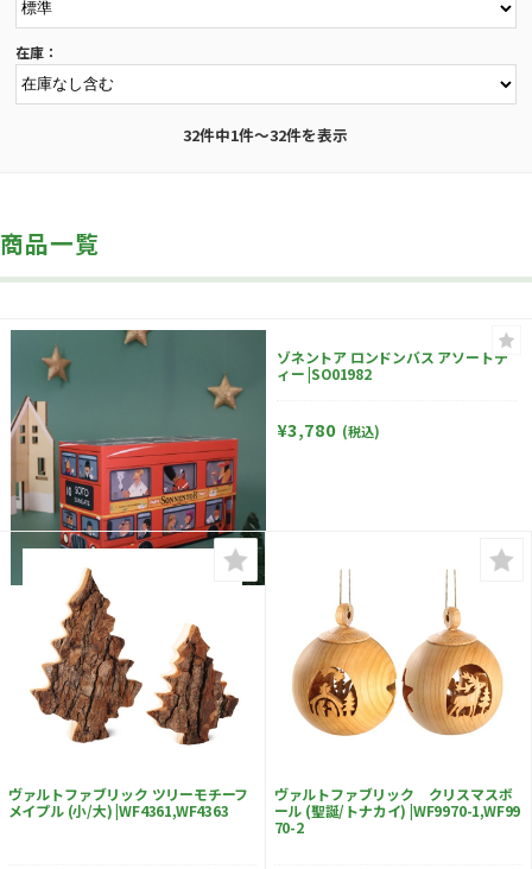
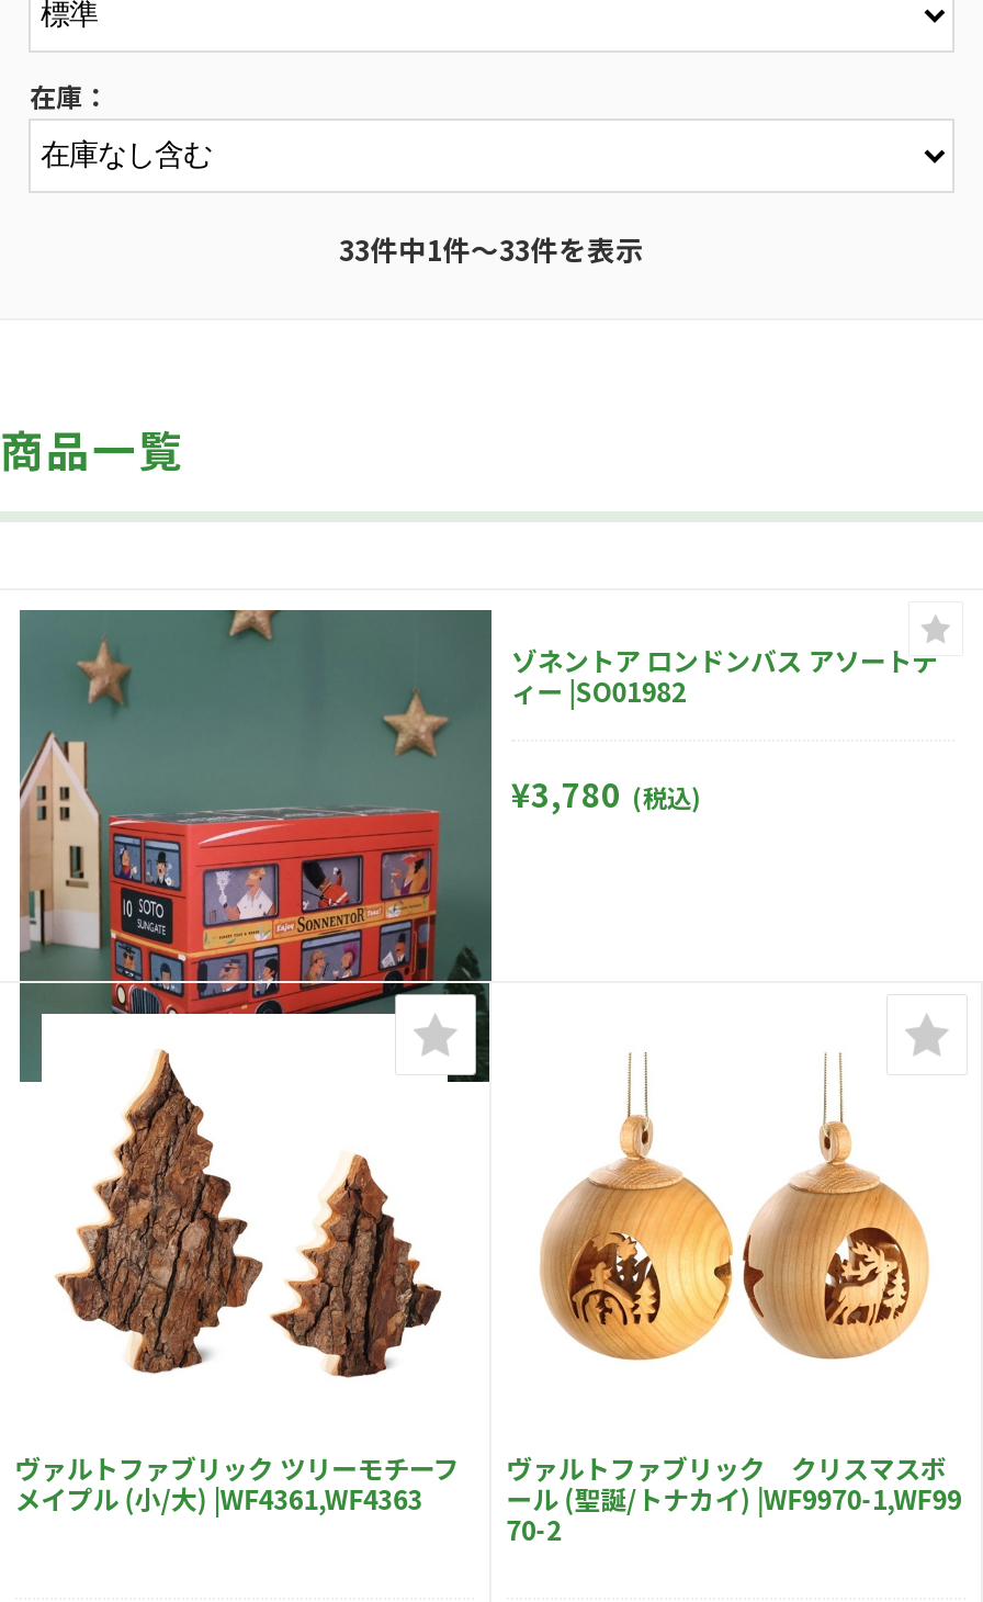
- 32件中1件～32件を表示
+ 33件中1件～33件を表示
